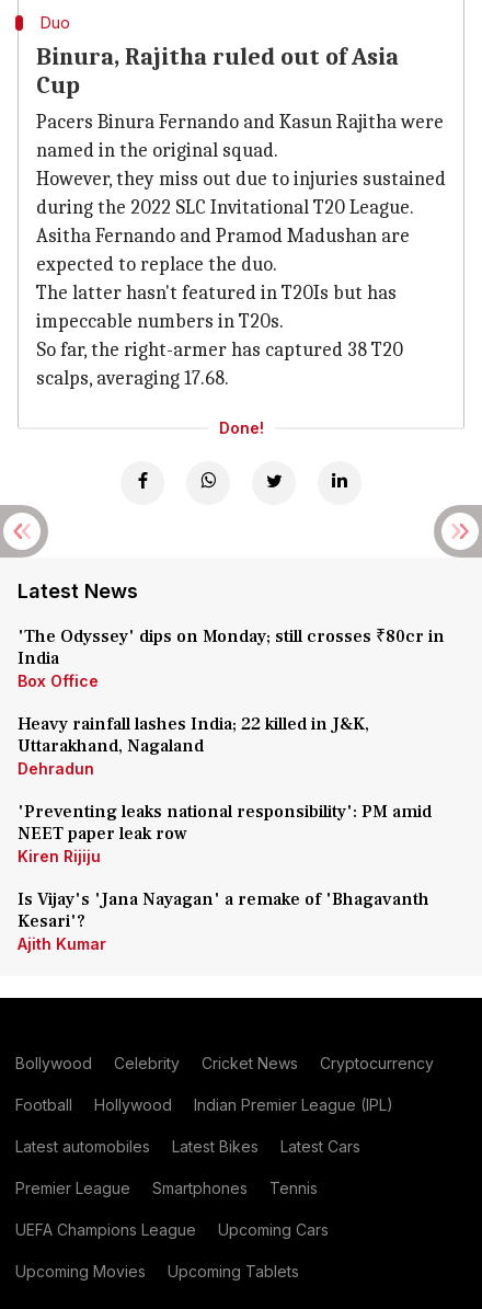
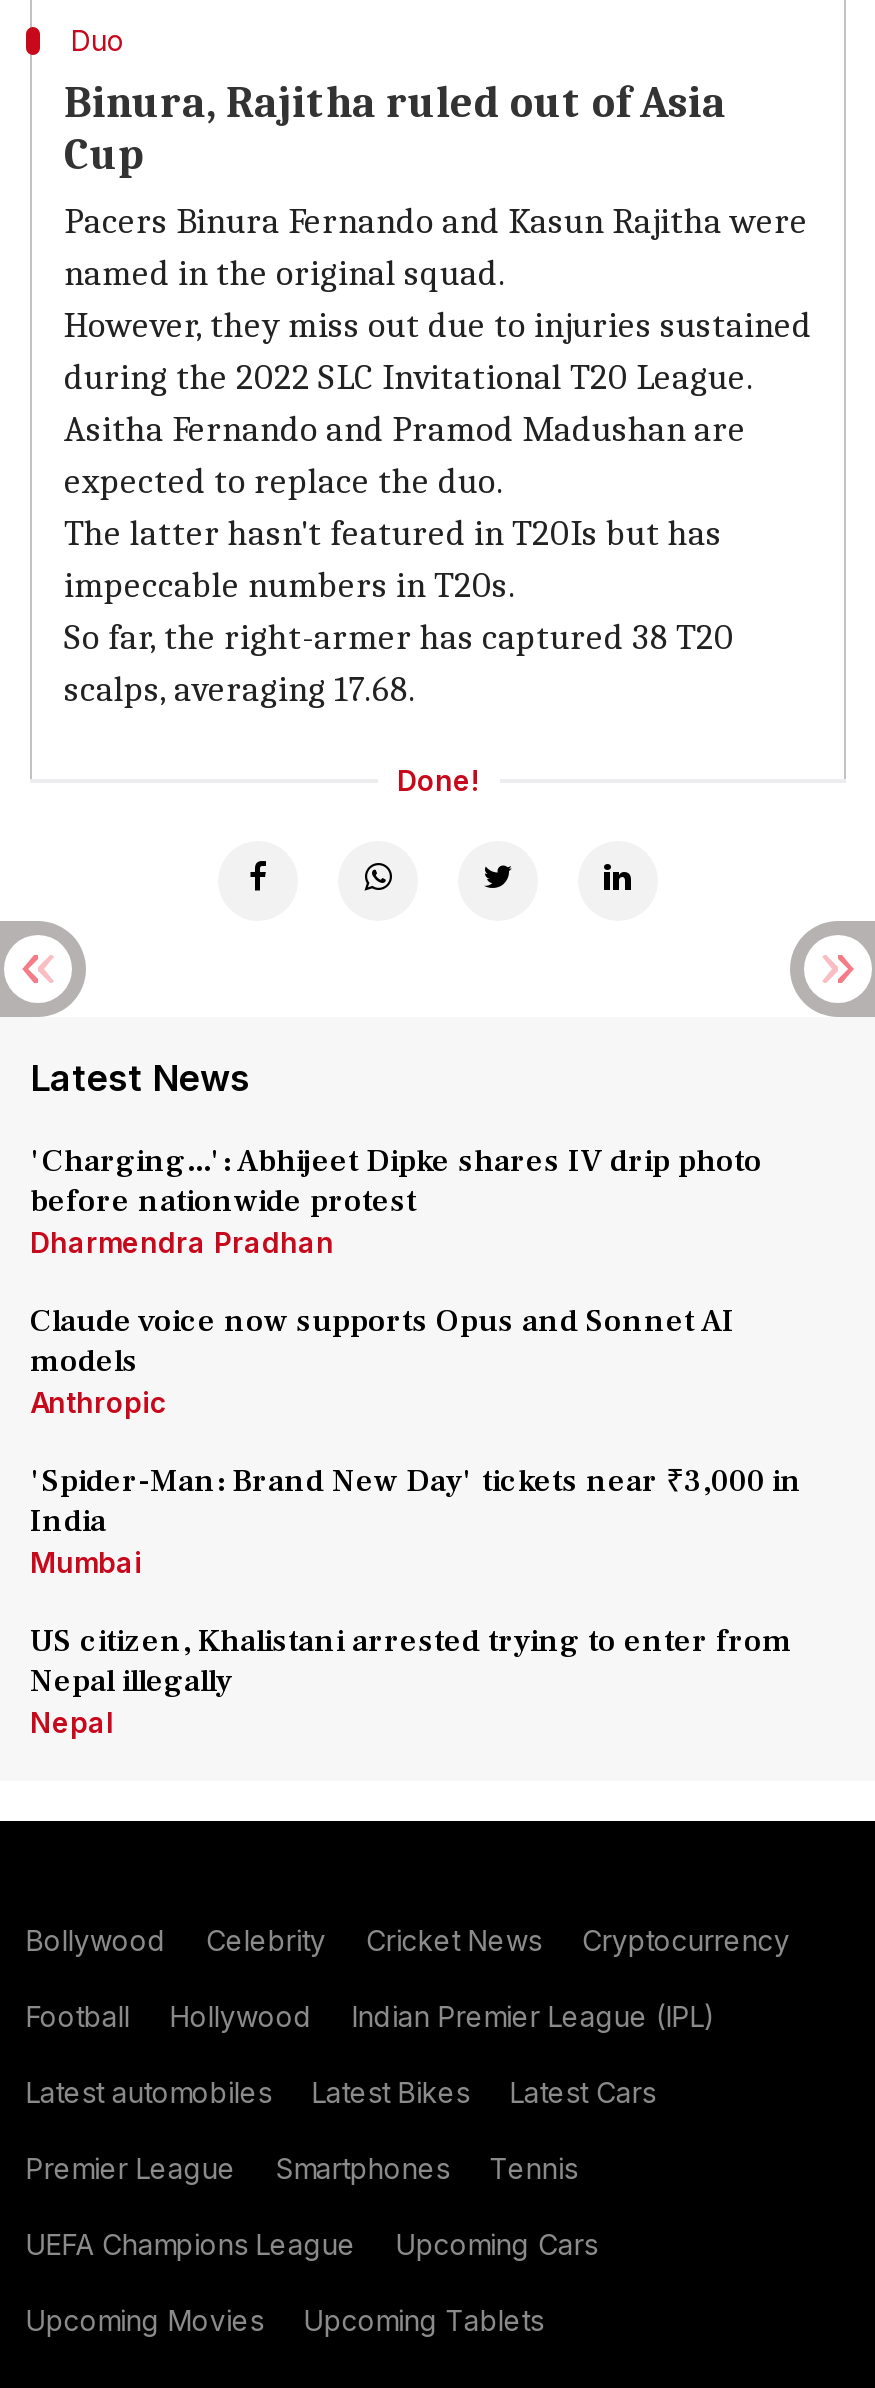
- 'The Odyssey' dips on Monday; still crosses ₹80cr in
+ 'Charging...': Abhijeet Dipke shares IV drip photo
+ before nationwide protest
+ Dharmendra Pradhan
+ Claude voice now supports Opus and Sonnet AI
+ models
+ Anthropic
+ 'Spider-Man: Brand New Day' tickets near ₹3,000 in

moved down: India

- Box Office
- Heavy rainfall lashes India; 22 killed in J&K,
- Uttarakhand, Nagaland
- Dehradun
- 'Preventing leaks national responsibility': PM amid
- NEET paper leak row
- Kiren Rijiju
- Is Vijay's 'Jana Nayagan' a remake of 'Bhagavanth
- Kesari'?
- Ajith Kumar
+ Mumbai
+ US citizen, Khalistani arrested trying to enter from
+ Nepal illegally
+ Nepal
